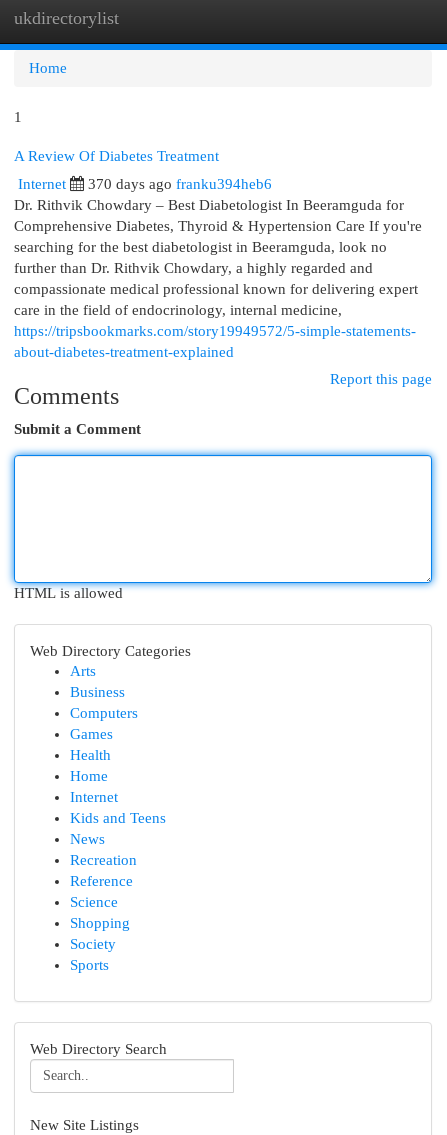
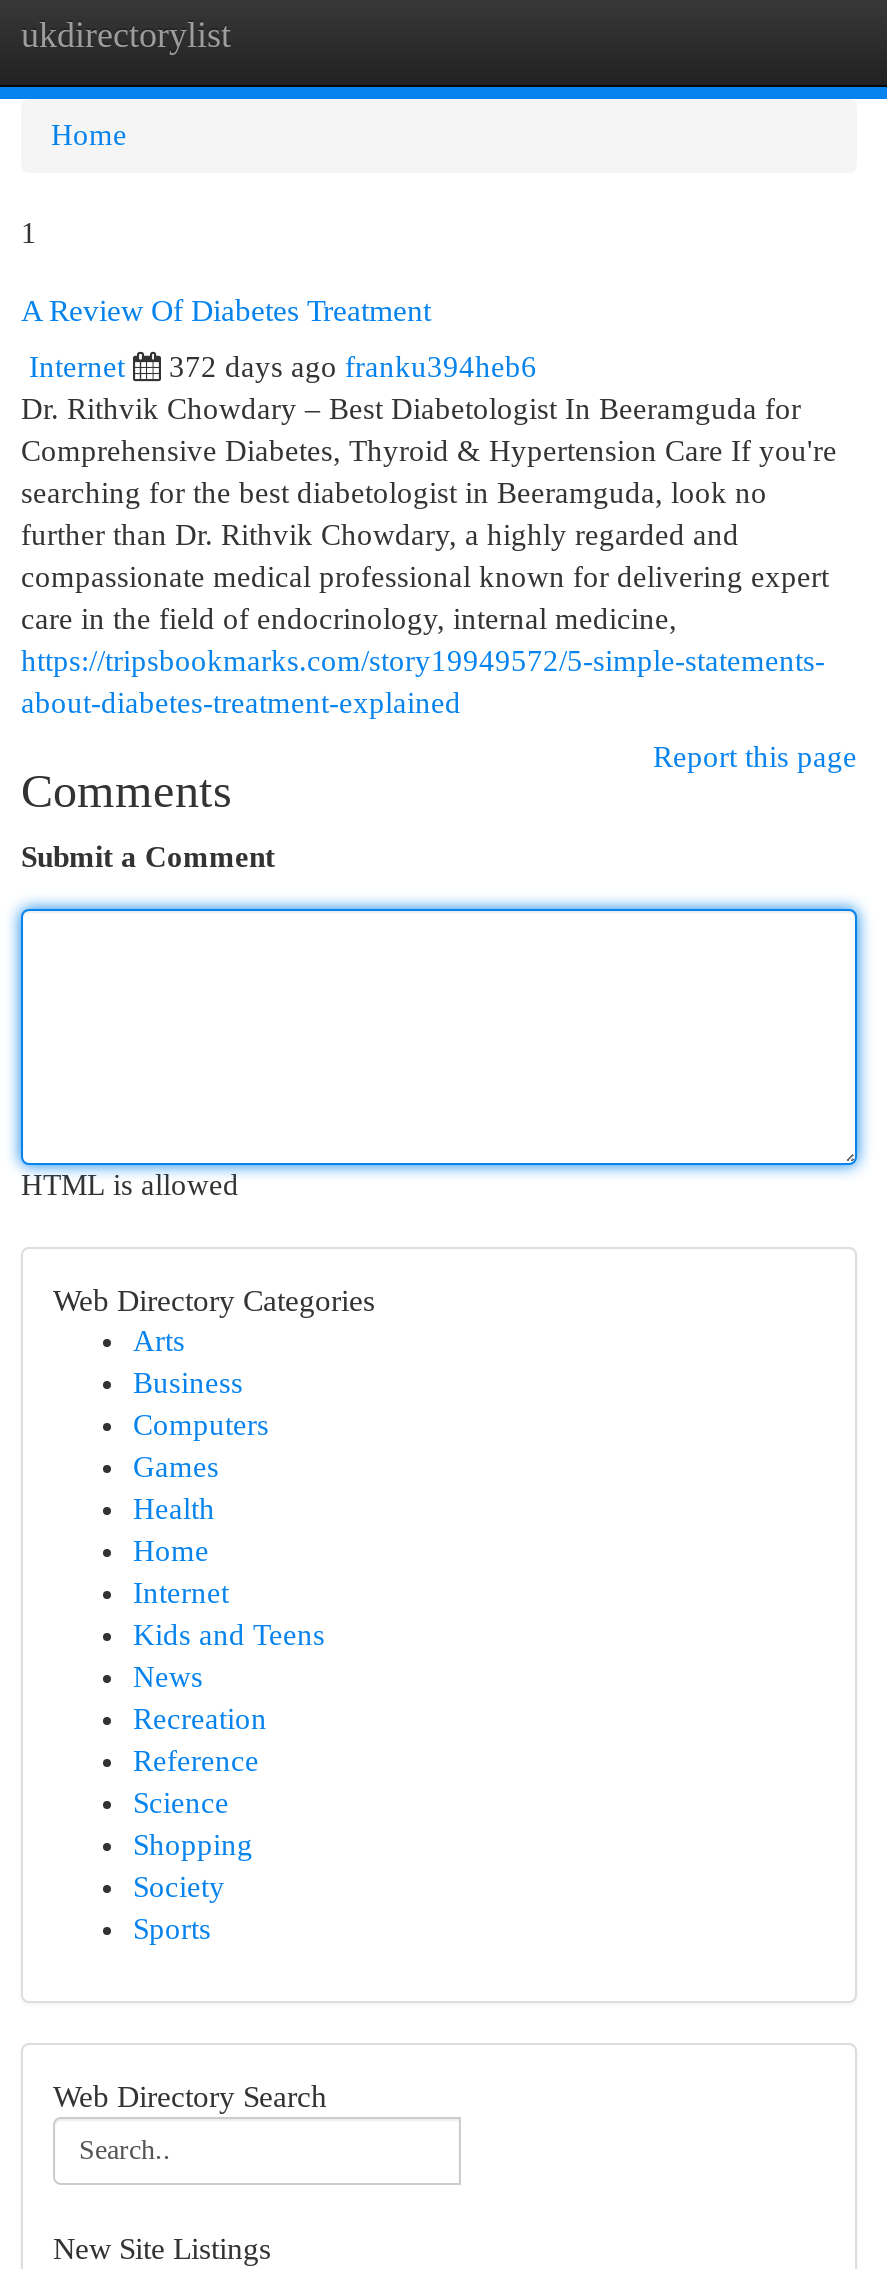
- 370 days ago franku394heb6
+ 372 days ago franku394heb6
